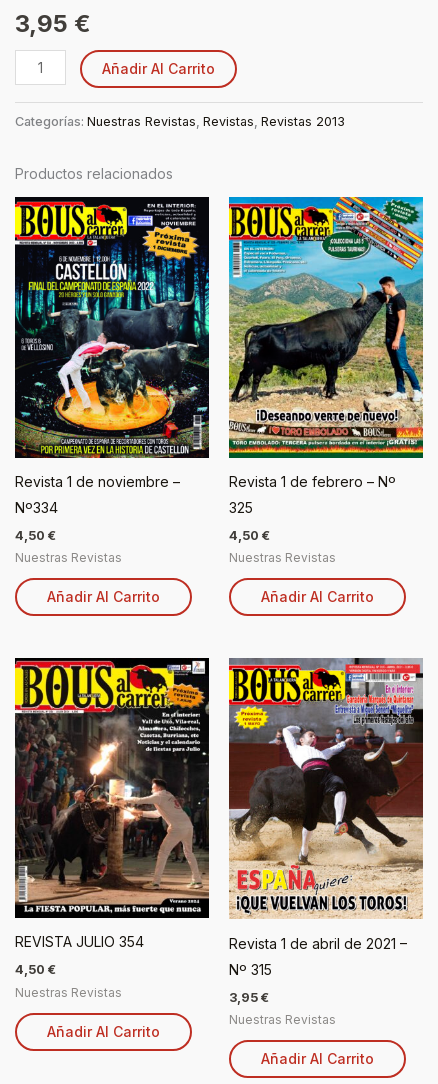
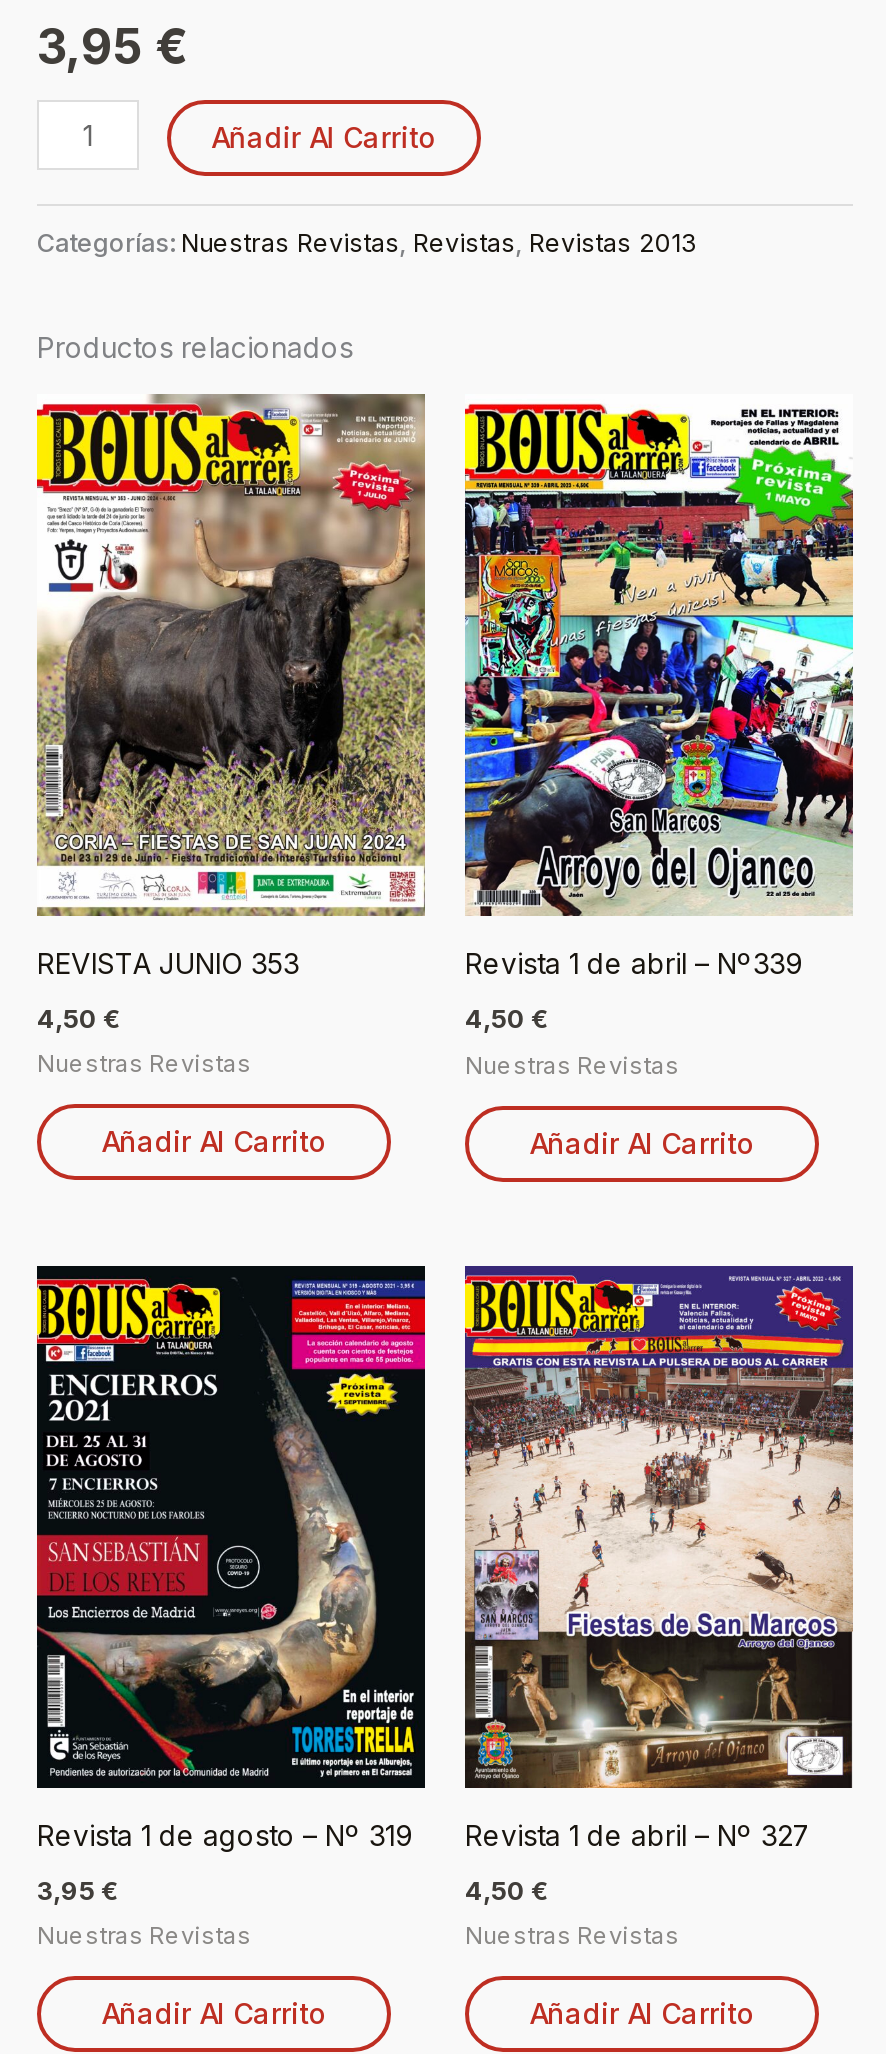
- [image]
- Revista 1 de noviembre –
- Nº334
+ [image]
+ REVISTA JUNIO 353

- [image]
- Revista 1 de febrero – Nº
- 325
+ [image]
+ Revista 1 de abril – Nº339

- [image]
- REVISTA JULIO 354
+ [image]
+ Revista 1 de agosto – Nº 319

- [image]
- Revista 1 de abril de 2021 –
- Nº 315
- 3,95 €
+ [image]
+ Revista 1 de abril – Nº 327
+ 4,50 €

- 4,50 €
+ 3,95 €
